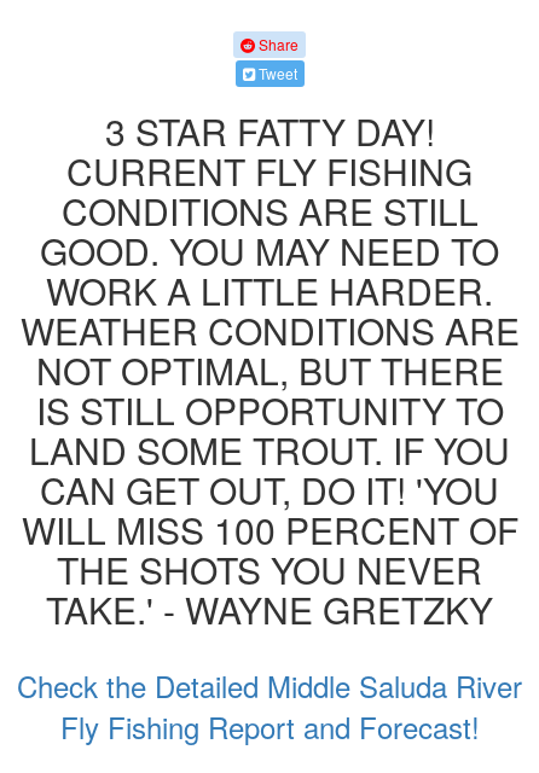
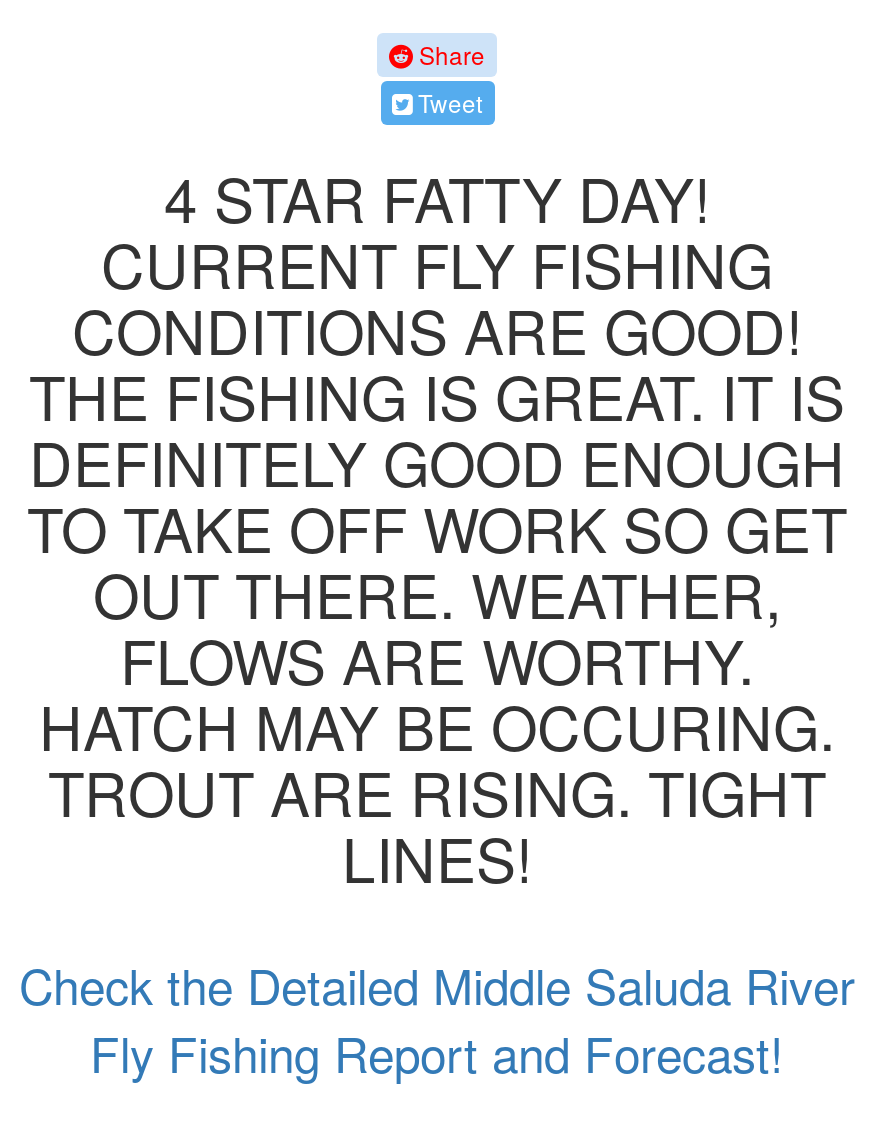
- 3 STAR FATTY DAY!
+ 4 STAR FATTY DAY!

- CONDITIONS ARE STILL
- GOOD. YOU MAY NEED TO
- WORK A LITTLE HARDER.
- WEATHER CONDITIONS ARE
- NOT OPTIMAL, BUT THERE
- IS STILL OPPORTUNITY TO
- LAND SOME TROUT. IF YOU
- CAN GET OUT, DO IT! 'YOU
- WILL MISS 100 PERCENT OF
- THE SHOTS YOU NEVER
- TAKE.' - WAYNE GRETZKY
+ CONDITIONS ARE GOOD!
+ THE FISHING IS GREAT. IT IS
+ DEFINITELY GOOD ENOUGH
+ TO TAKE OFF WORK SO GET
+ OUT THERE. WEATHER,
+ FLOWS ARE WORTHY.
+ HATCH MAY BE OCCURING.
+ TROUT ARE RISING. TIGHT
+ LINES!
